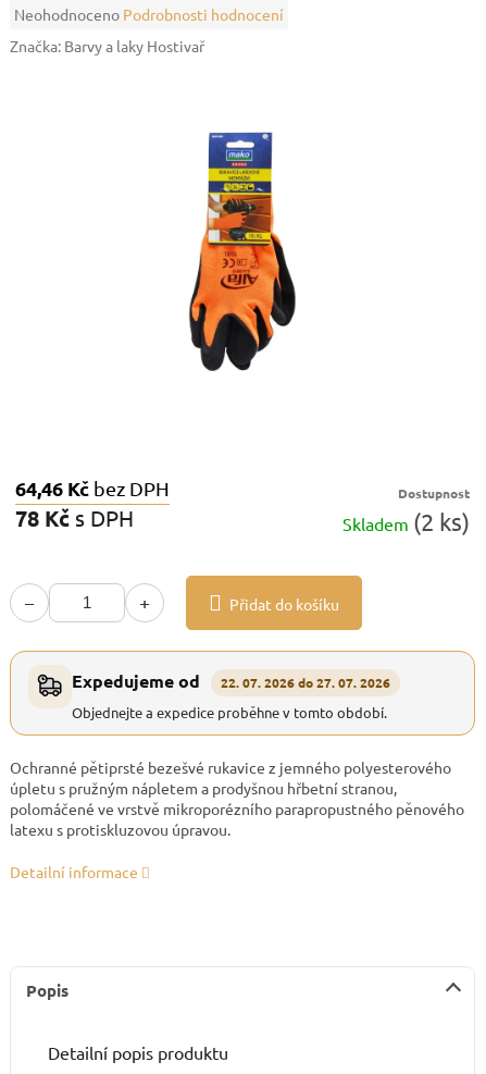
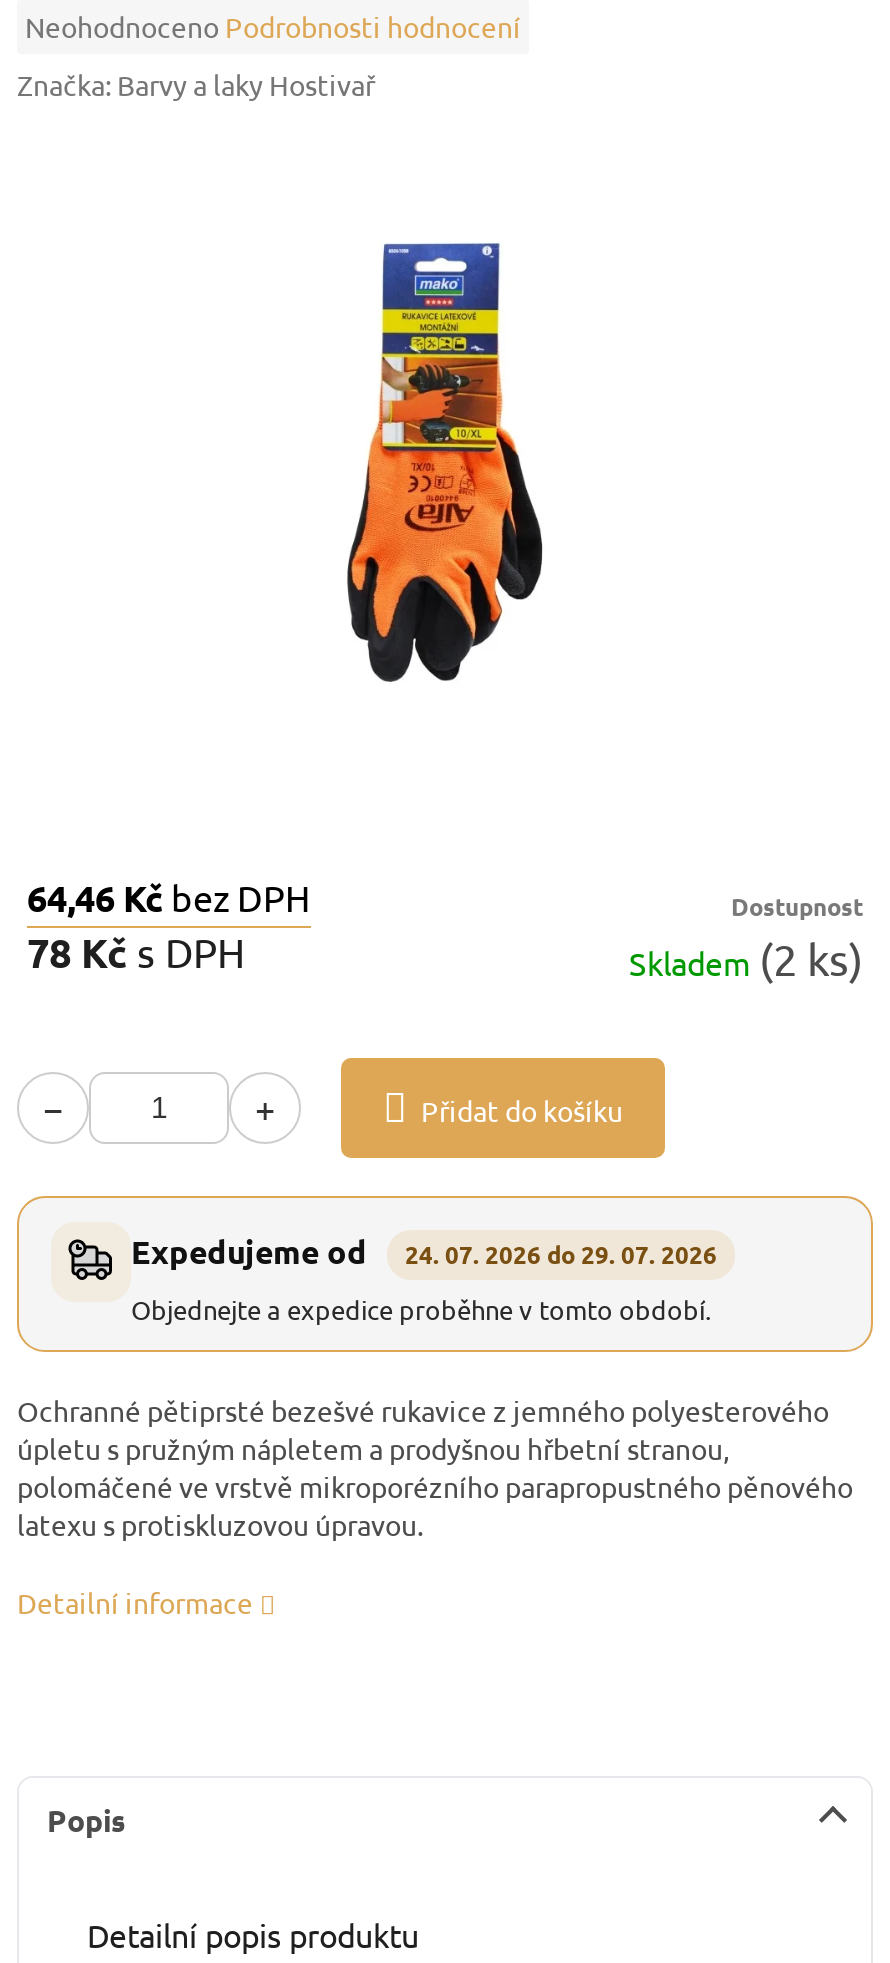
- Expedujeme od 22. 07. 2026 do 27. 07. 2026
+ Expedujeme od 24. 07. 2026 do 29. 07. 2026
